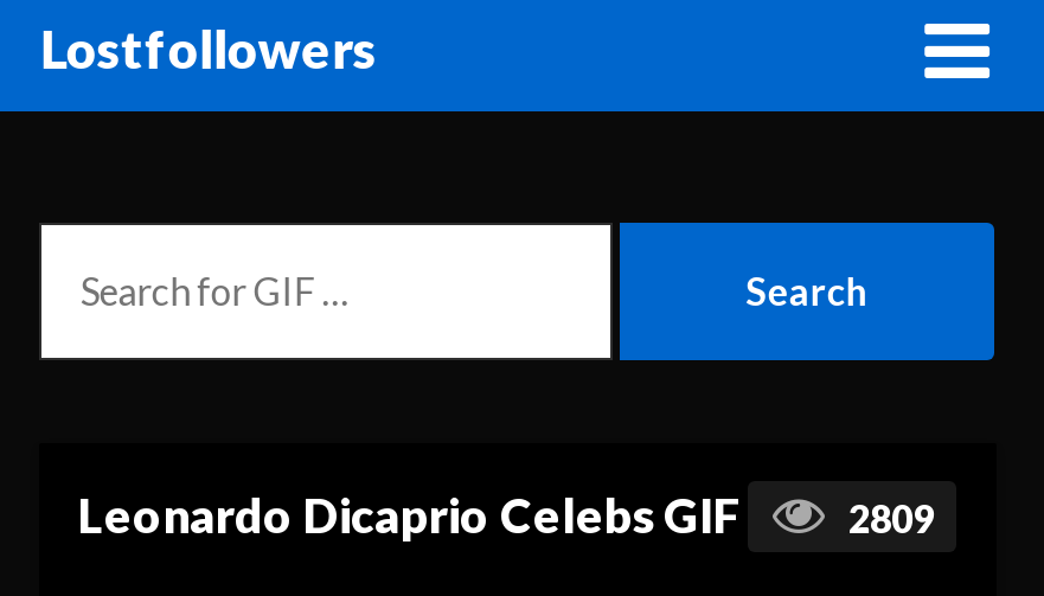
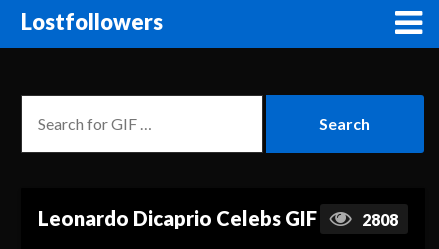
- 2809
+ 2808
